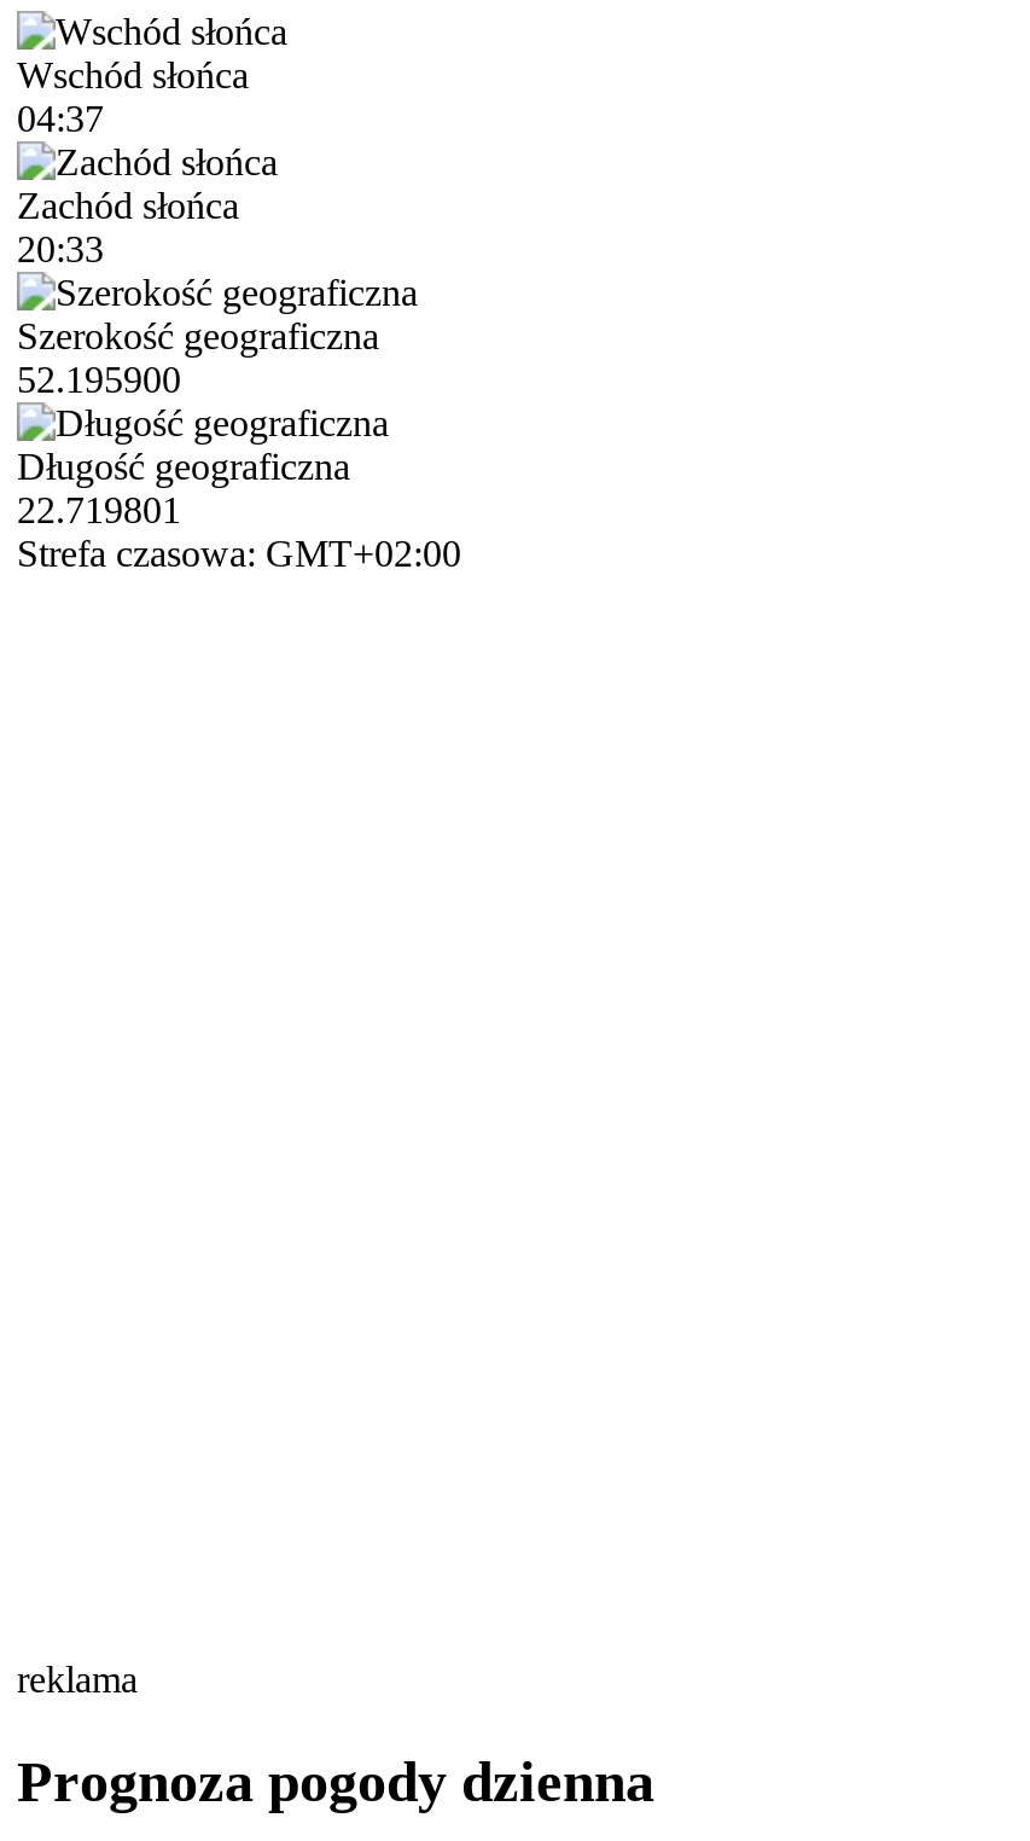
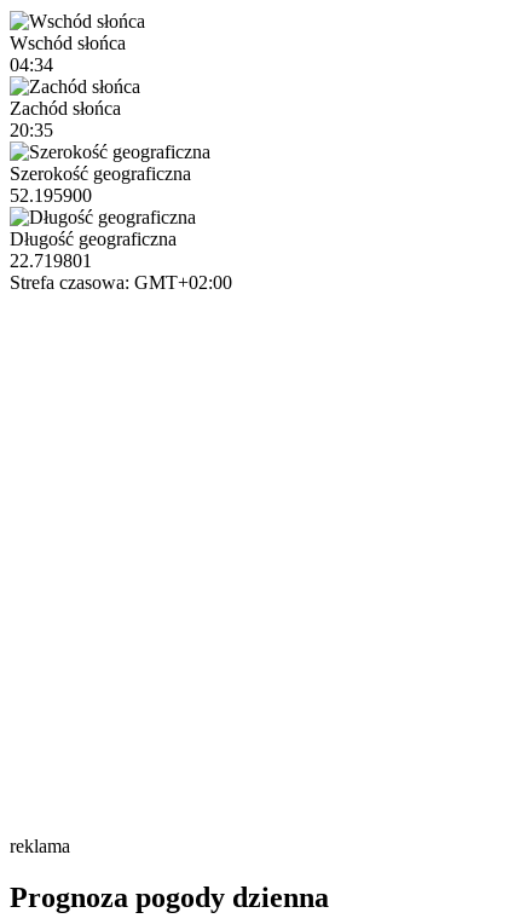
- 04:37
+ 04:34

- 20:33
+ 20:35
